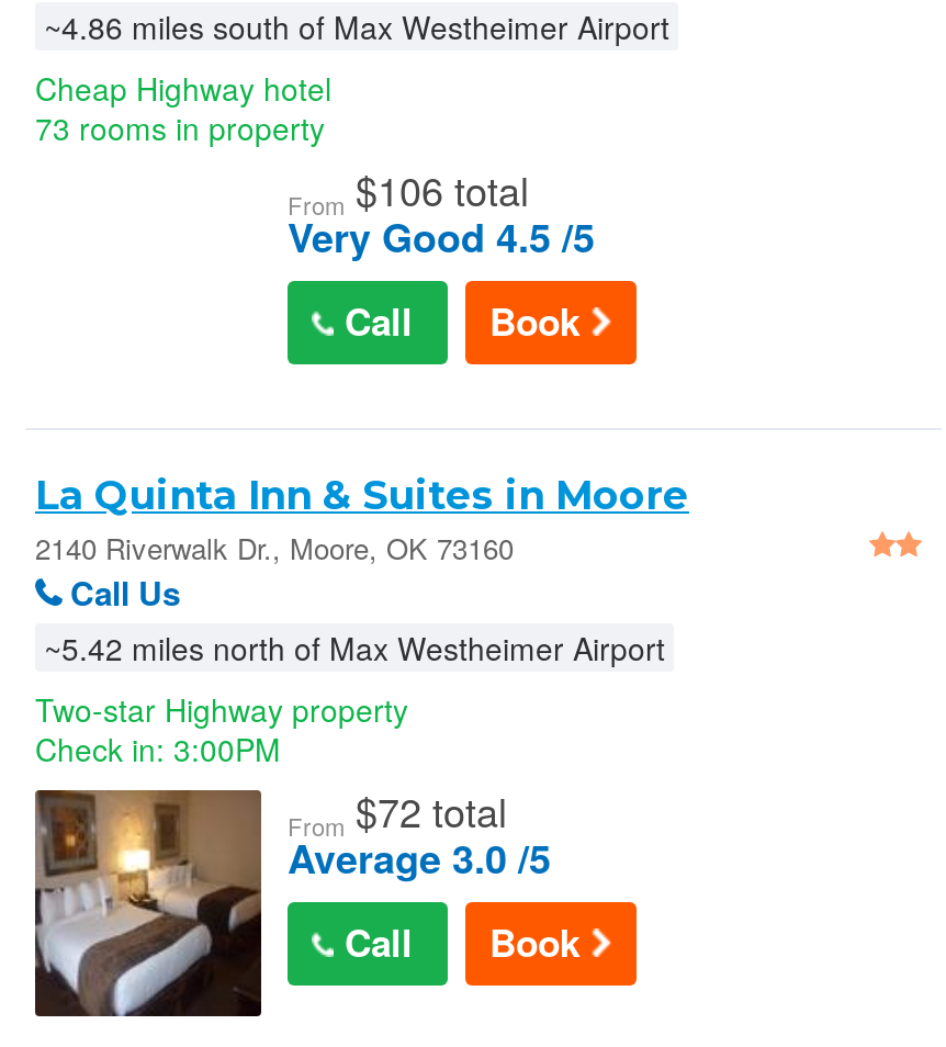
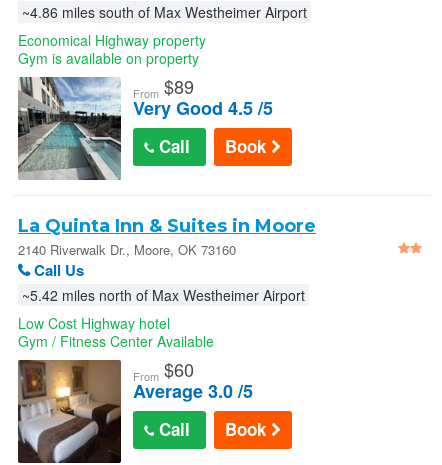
+ [image]

- Cheap Highway hotel
- 73 rooms in property
- From $106 total
+ Economical Highway property
+ Gym is available on property
+ From $89

- Two-star Highway property
- Check in: 3:00PM
- From $72 total
+ Low Cost Highway hotel
+ Gym / Fitness Center Available
+ From $60
